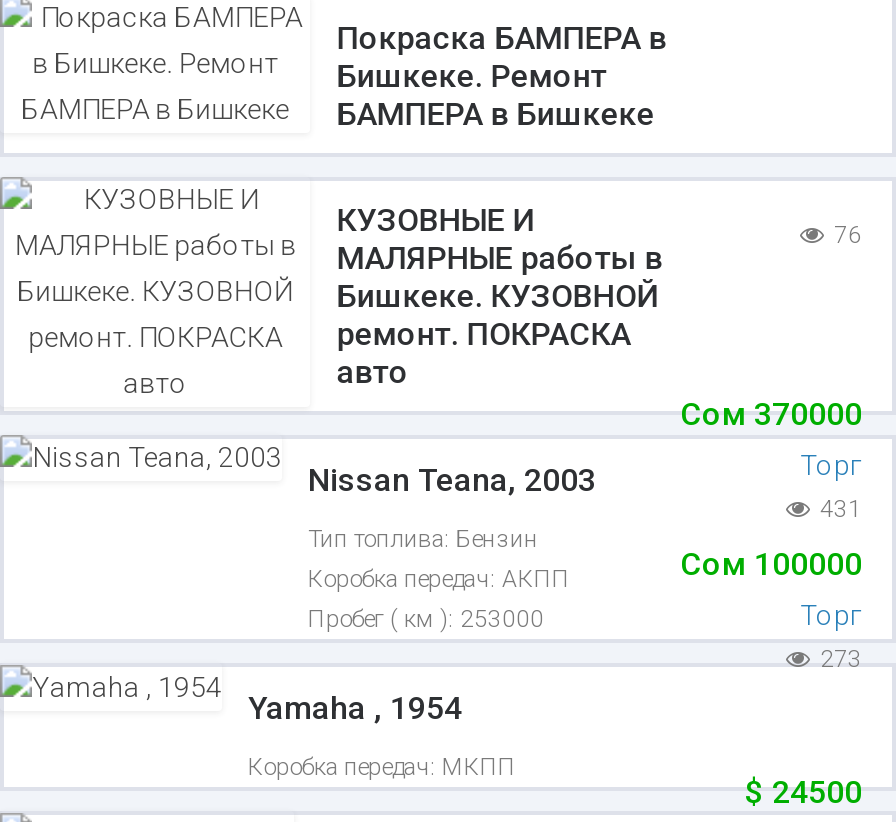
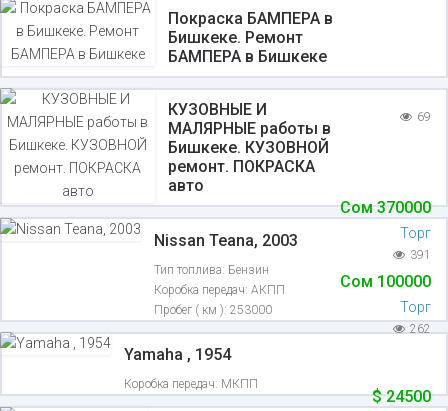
- 76
+ 69

- 431
+ 391

- 273
+ 262
